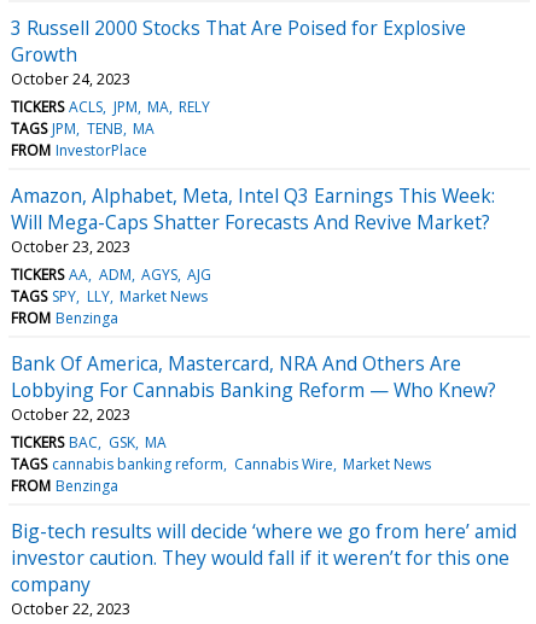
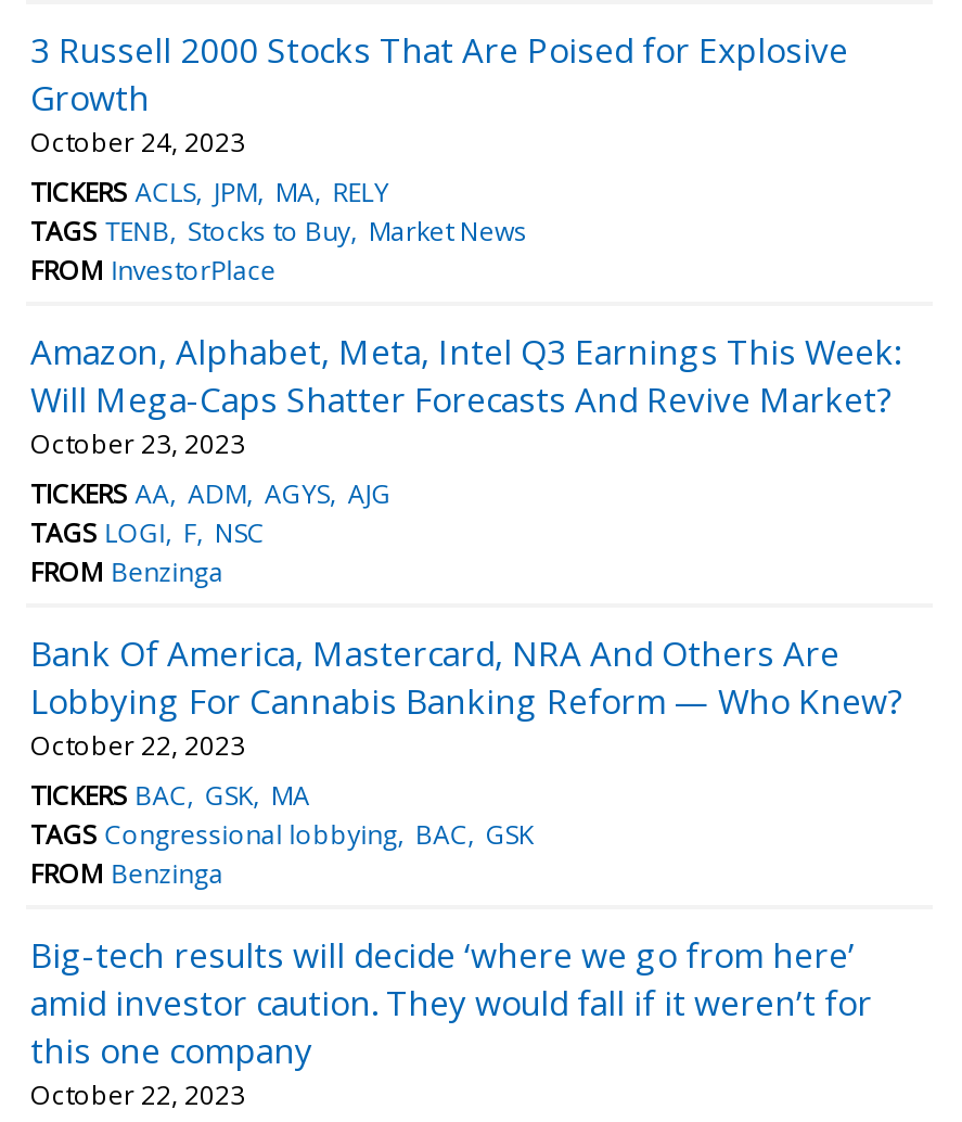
- TAGS JPM TENB MA
+ TAGS TENB Stocks to Buy Market News

- TAGS SPY LLY Market News
+ TAGS LOGI F NSC

- TAGS cannabis banking reform Cannabis Wire Market News
+ TAGS Congressional lobbying BAC GSK
